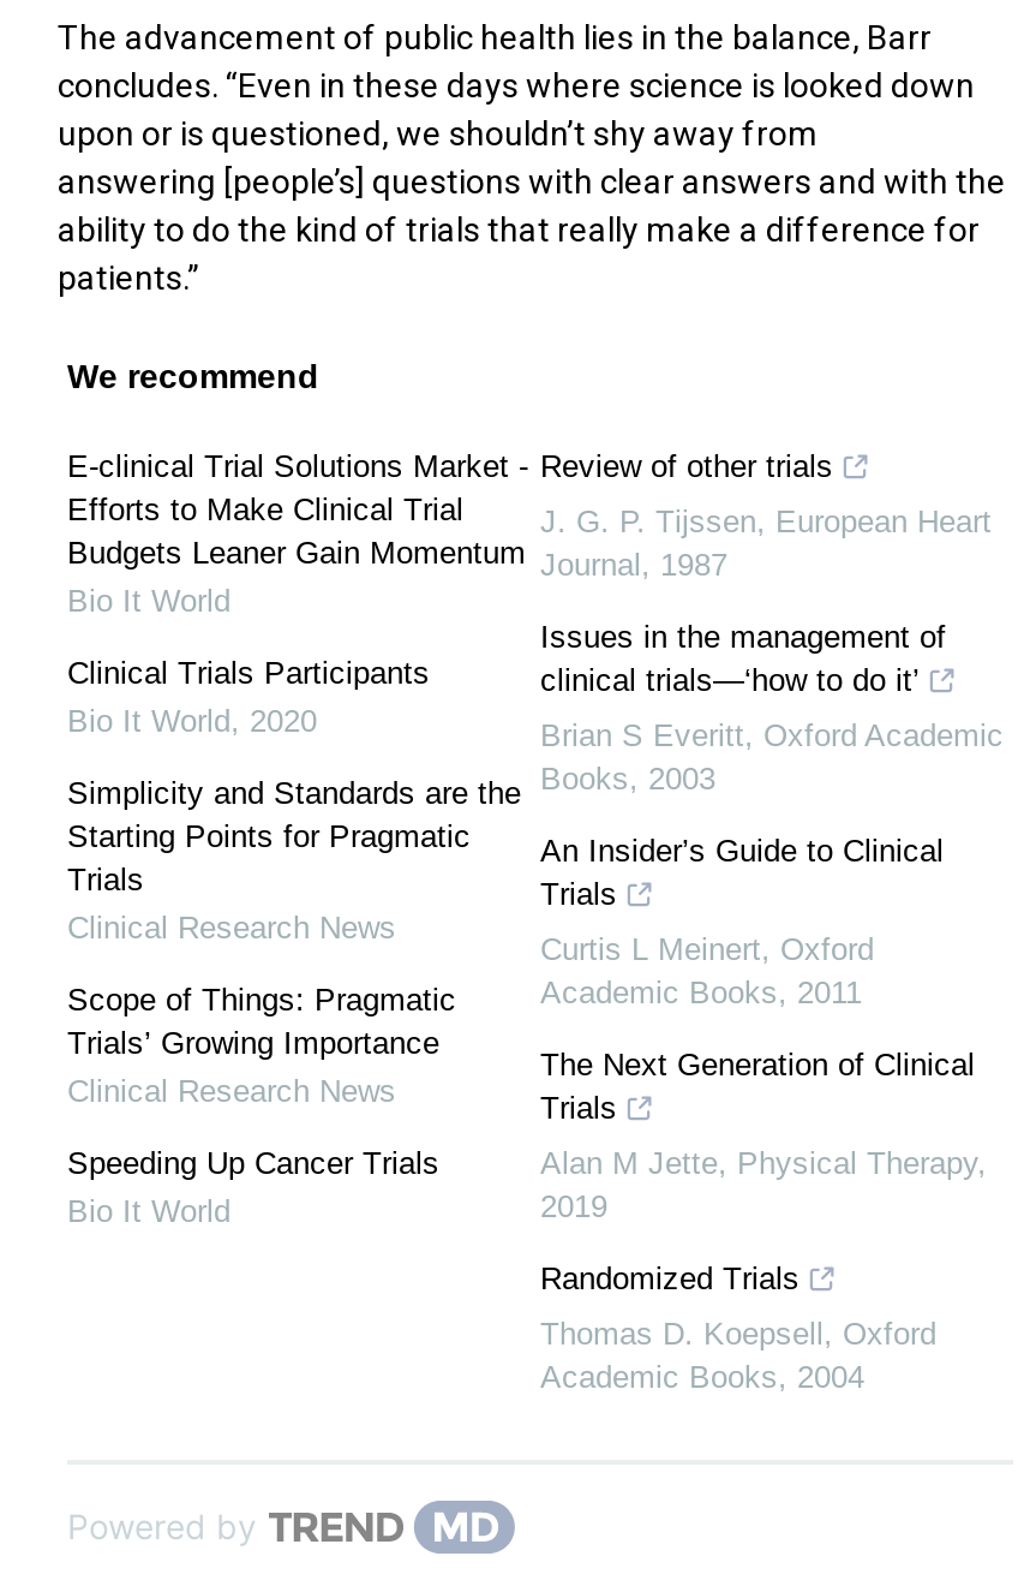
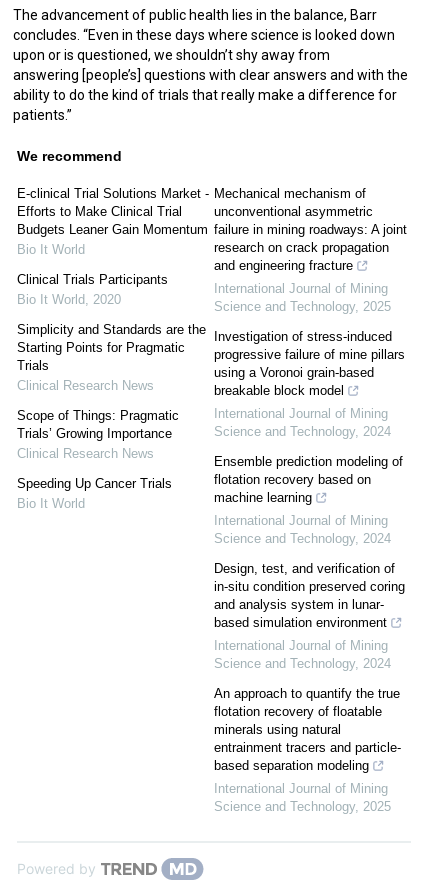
- Review of other trials
+ Mechanical mechanism of
+ unconventional asymmetric
+ failure in mining roadways: A joint
+ research on crack propagation
+ and engineering fracture

- J. G. P. Tijssen, European Heart
- Journal, 1987
+ International Journal of Mining
+ Science and Technology, 2025

- Issues in the management of
- clinical trials—‘how to do it’
+ Investigation of stress-induced
+ progressive failure of mine pillars
+ using a Voronoi grain-based
+ breakable block model

- Brian S Everitt, Oxford Academic
- Books, 2003
+ International Journal of Mining
+ Science and Technology, 2024

- An Insider’s Guide to Clinical
- Trials
+ Ensemble prediction modeling of
+ flotation recovery based on
+ machine learning

- Curtis L Meinert, Oxford
- Academic Books, 2011
+ International Journal of Mining
+ Science and Technology, 2024

- The Next Generation of Clinical
- Trials
+ Design, test, and verification of
+ in-situ condition preserved coring
+ and analysis system in lunar-
+ based simulation environment

- Alan M Jette, Physical Therapy,
- 2019
+ International Journal of Mining
+ Science and Technology, 2024

- Randomized Trials
+ An approach to quantify the true
+ flotation recovery of floatable
+ minerals using natural
+ entrainment tracers and particle-
+ based separation modeling

- Thomas D. Koepsell, Oxford
- Academic Books, 2004
+ International Journal of Mining
+ Science and Technology, 2025
